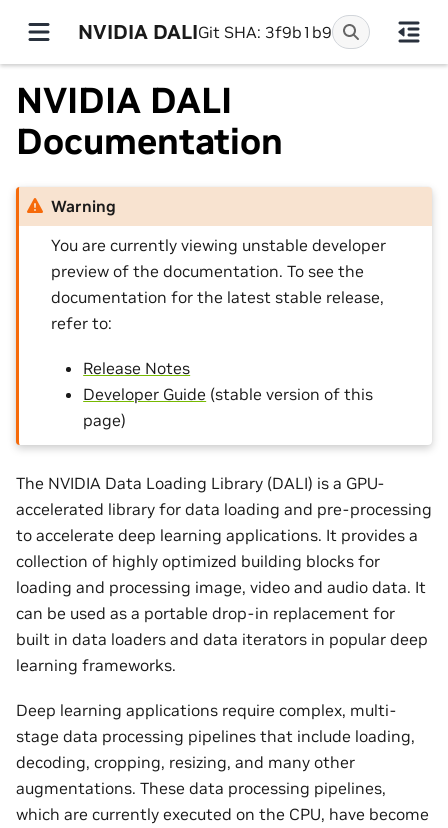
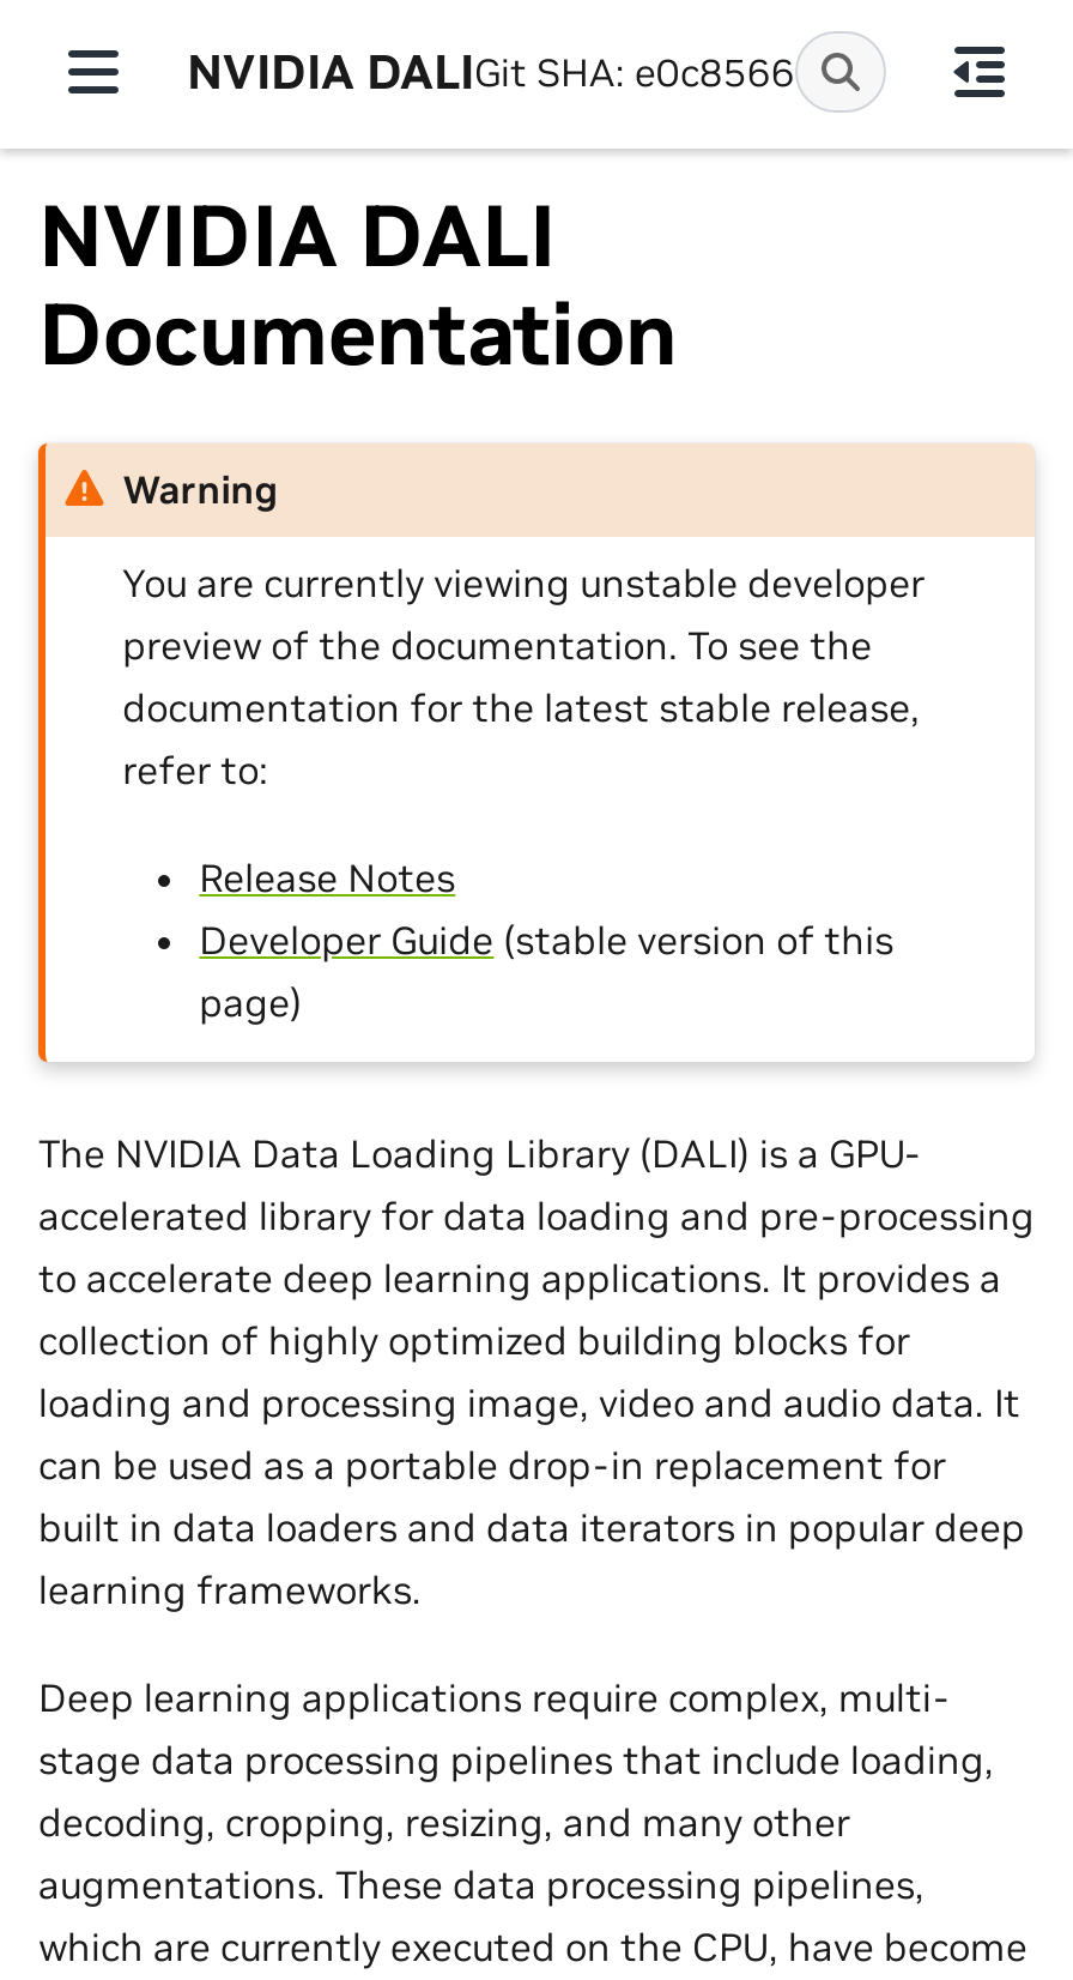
- NVIDIA DALIGit SHA: 3f9b1b9
+ NVIDIA DALIGit SHA: e0c8566
